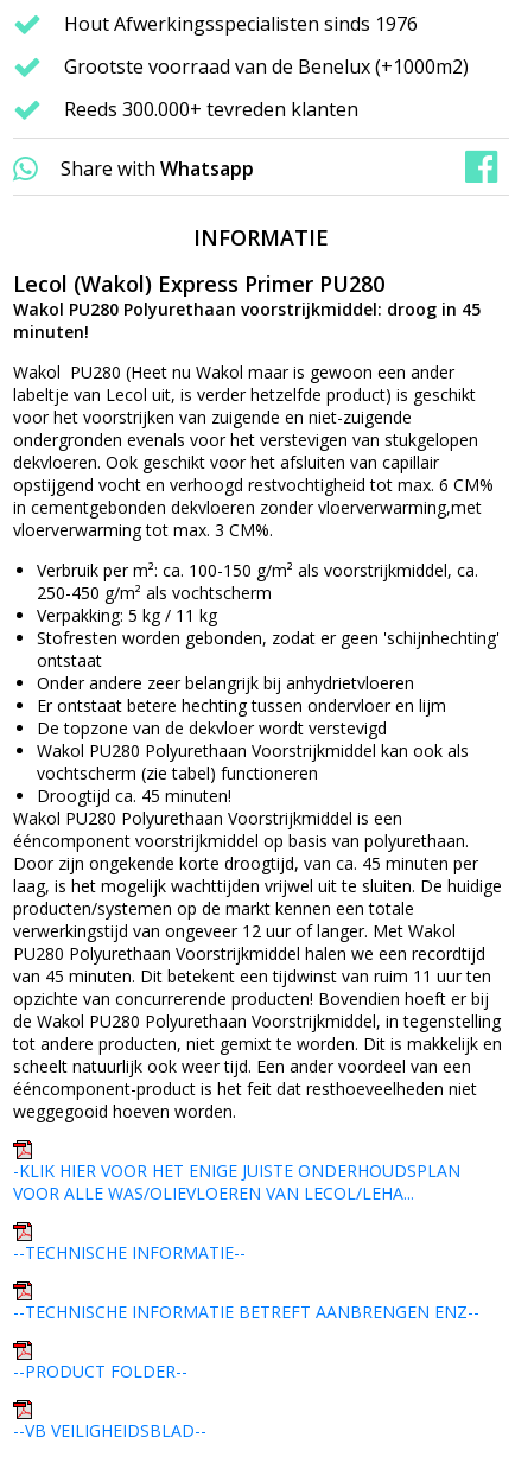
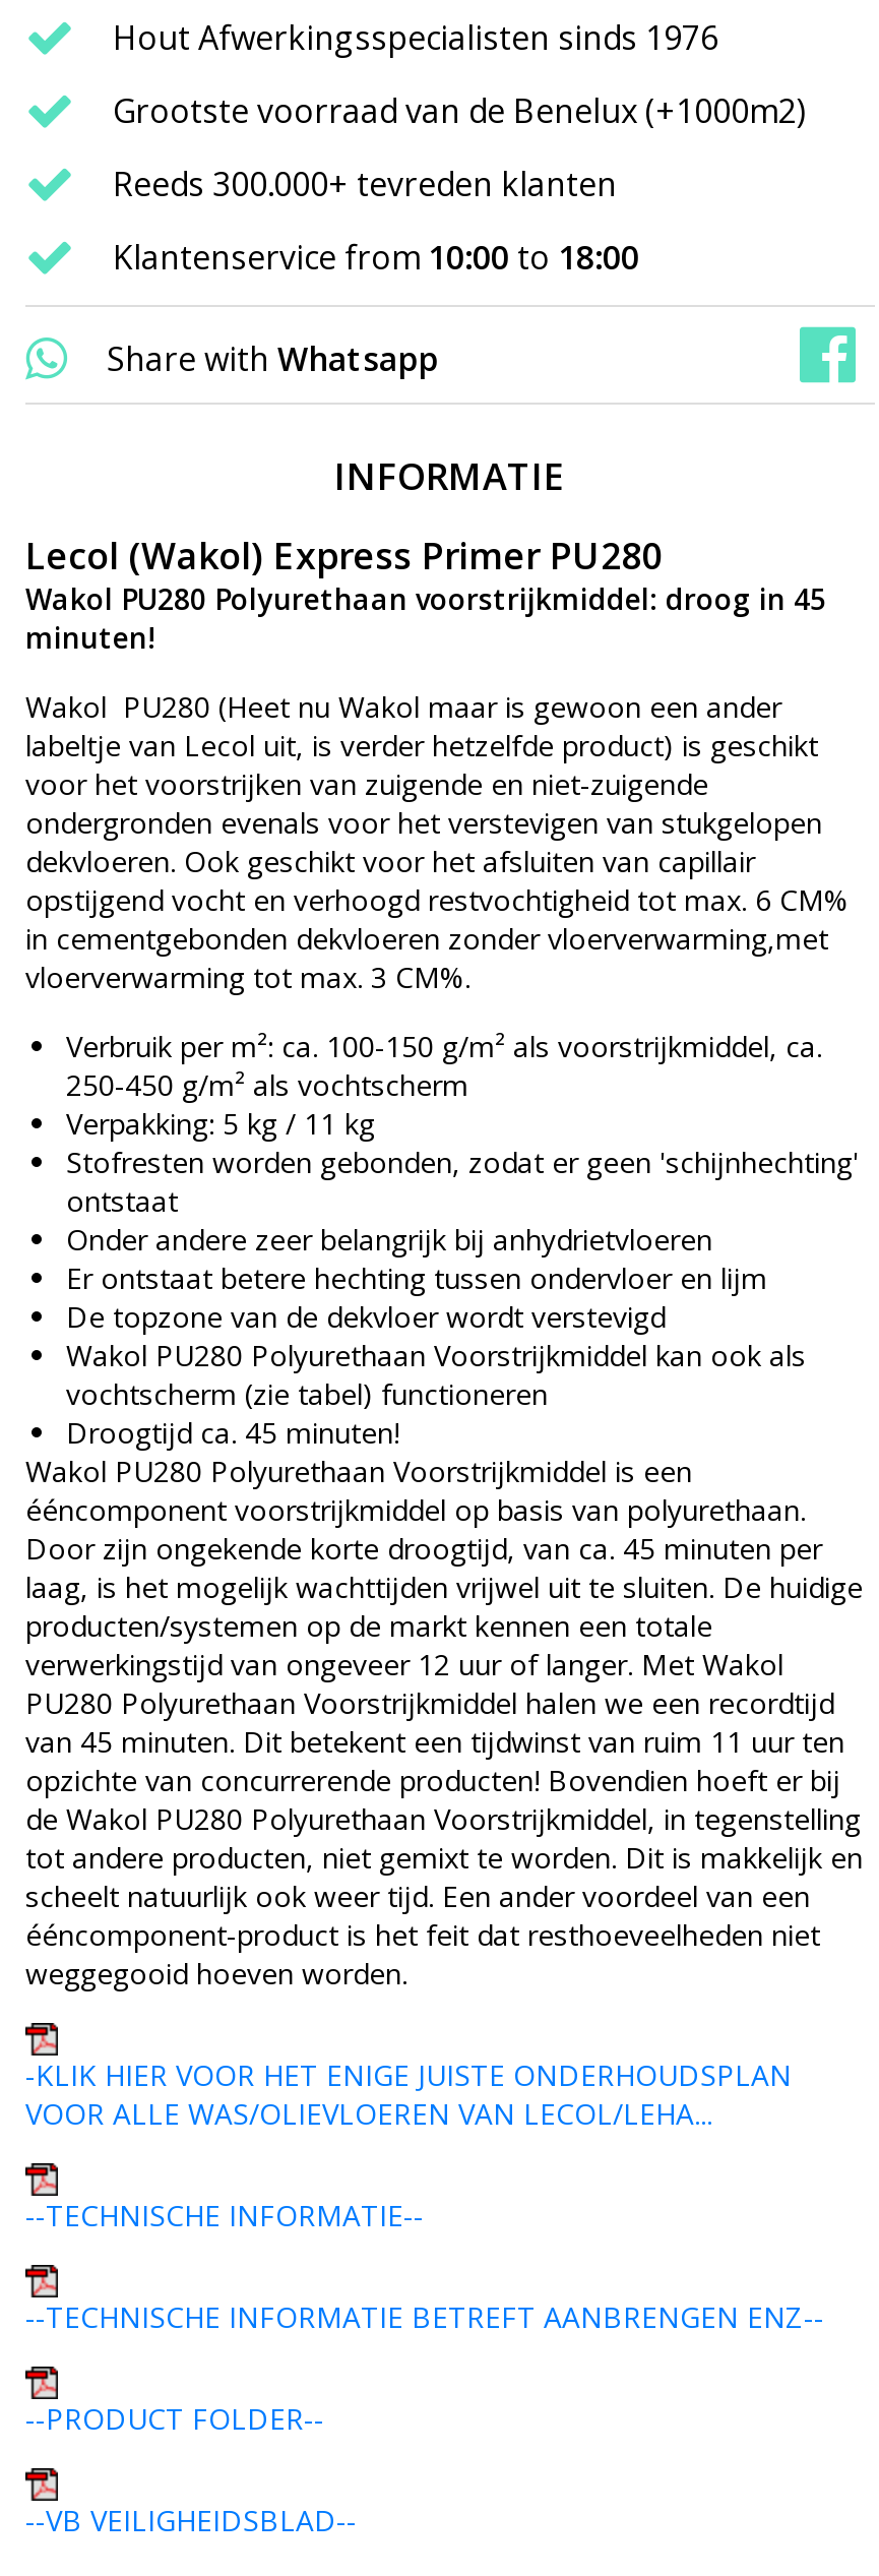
+ Klantenservice from 10:00 to 18:00
